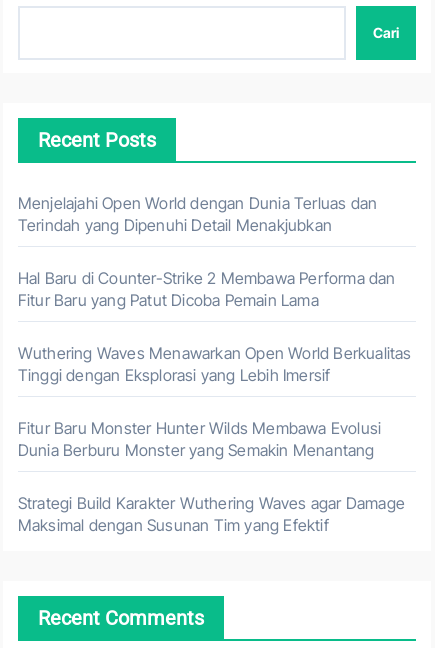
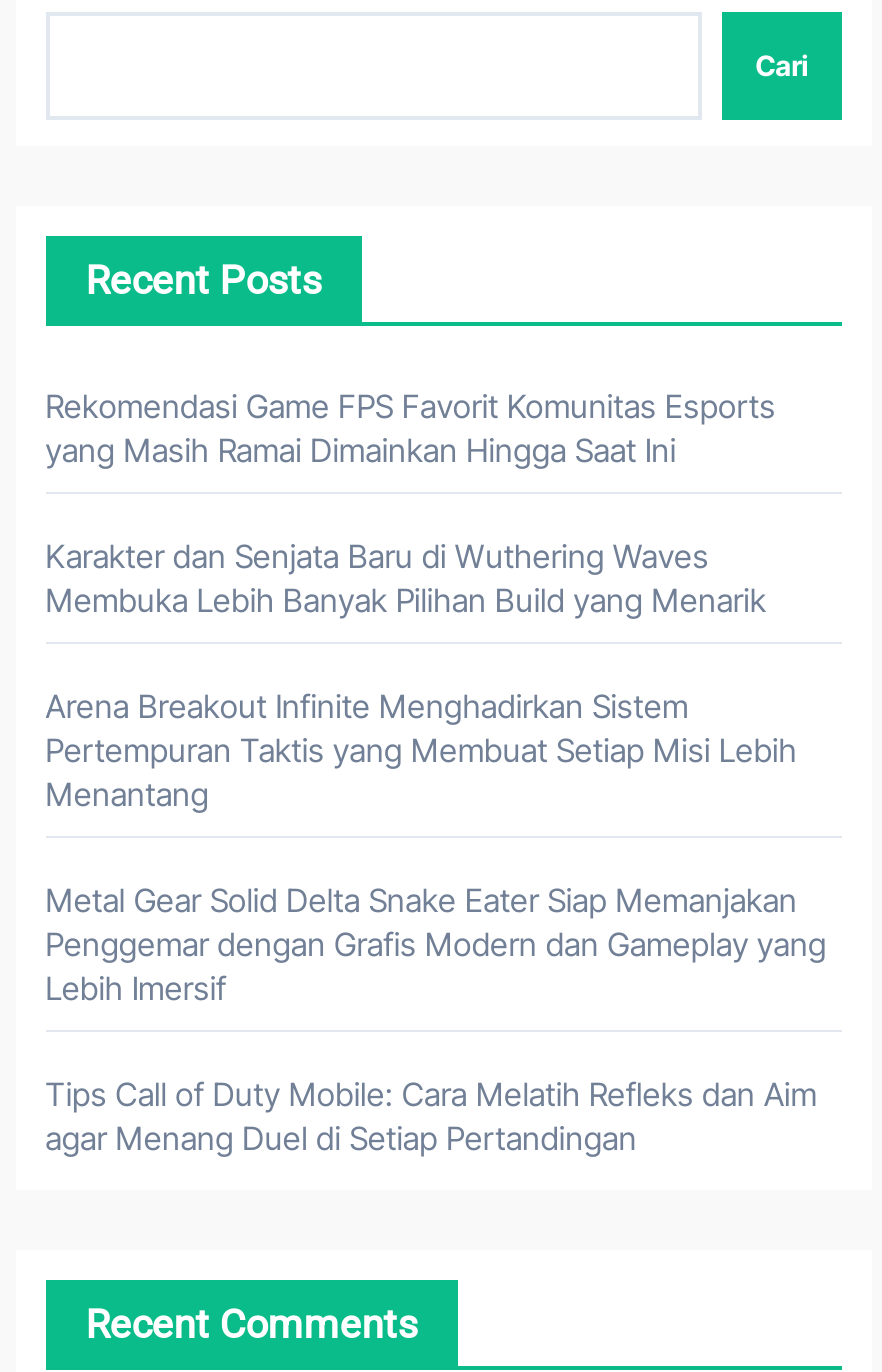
- Menjelajahi Open World dengan Dunia Terluas dan
- Terindah yang Dipenuhi Detail Menakjubkan
+ Rekomendasi Game FPS Favorit Komunitas Esports
+ yang Masih Ramai Dimainkan Hingga Saat Ini

- Hal Baru di Counter-Strike 2 Membawa Performa dan
- Fitur Baru yang Patut Dicoba Pemain Lama
+ Karakter dan Senjata Baru di Wuthering Waves
+ Membuka Lebih Banyak Pilihan Build yang Menarik

- Wuthering Waves Menawarkan Open World Berkualitas
- Tinggi dengan Eksplorasi yang Lebih Imersif
+ Arena Breakout Infinite Menghadirkan Sistem
+ Pertempuran Taktis yang Membuat Setiap Misi Lebih
+ Menantang

- Fitur Baru Monster Hunter Wilds Membawa Evolusi
- Dunia Berburu Monster yang Semakin Menantang
+ Metal Gear Solid Delta Snake Eater Siap Memanjakan
+ Penggemar dengan Grafis Modern dan Gameplay yang
+ Lebih Imersif

- Strategi Build Karakter Wuthering Waves agar Damage
- Maksimal dengan Susunan Tim yang Efektif
+ Tips Call of Duty Mobile: Cara Melatih Refleks dan Aim
+ agar Menang Duel di Setiap Pertandingan
